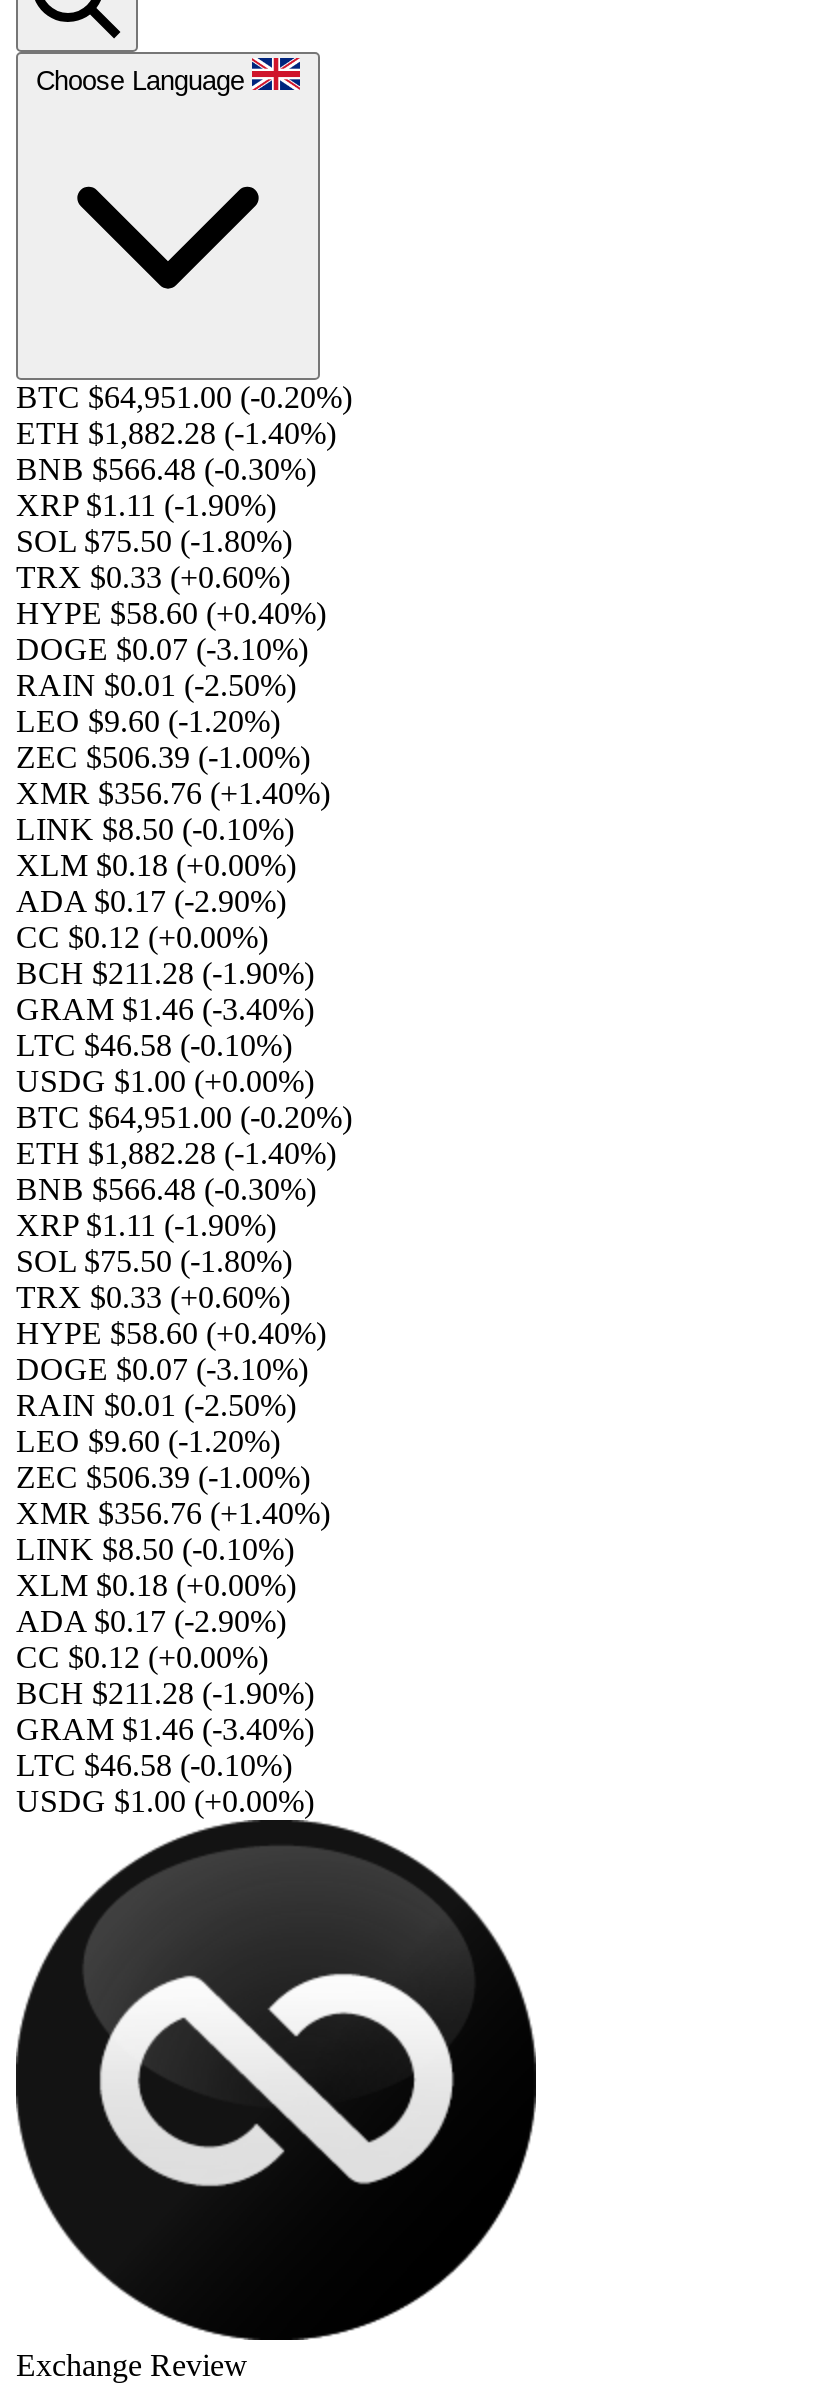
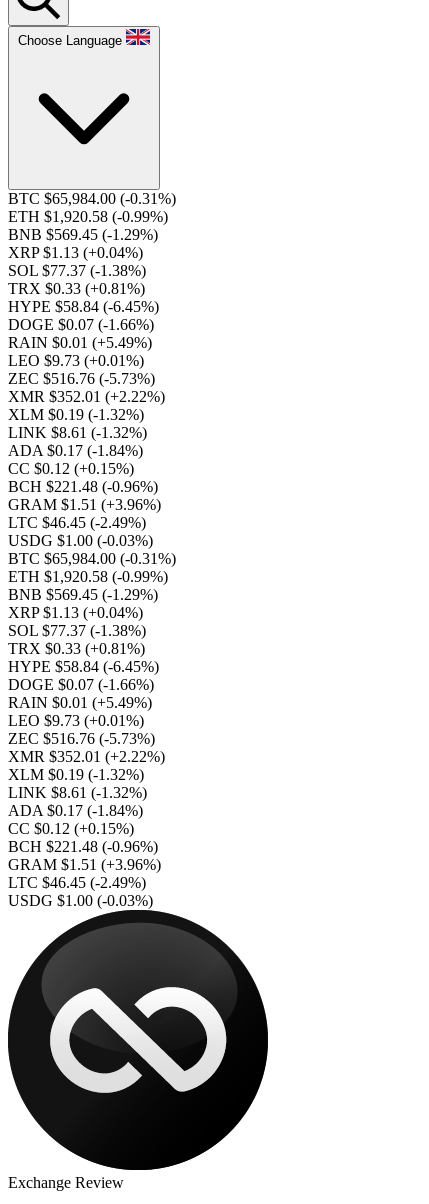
- BTC $64,951.00(-0.20%)
- ETH $1,882.28 (-1.40%)
- BNB $566.48 (-0.30%)
- XRP $1.11 (-1.90%)
- SOL $75.50 (-1.80%)
- TRX $0.33 (+0.60%)
- HYPE $58.60 (+0.40%)
- DOGE $0.07 (-3.10%)
- RAIN $0.01 (-2.50%)
- LEO $9.60 (-1.20%)
- ZEC $506.39 (-1.00%)
- XMR $356.76(+1.40%)
- LINK $8.50 (-0.10%)
- XLM $0.18 (+0.00%)
- ADA $0.17 (-2.90%)
- CC $0.12 (+0.00%)
- BCH $211.28 (-1.90%)
- GRAM $1.46 (-3.40%)
- LTC $46.58 (-0.10%)
- USDG $1.00(+0.00%)
- BTC $64,951.00 (-0.20%)
- ETH $1,882.28 (-1.40%)
- BNB $566.48 (-0.30%)
- XRP $1.11 (-1.90%)
- SOL $75.50 (-1.80%)
- TRX $0.33 (+0.60%)
- HYPE $58.60 (+0.40%)
- DOGE $0.07 (-3.10%)
- RAIN $0.01 (-2.50%)
- LEO $9.60 (-1.20%)
- ZEC $506.39 (-1.00%)
- XMR $356.76(+1.40%)
- LINK $8.50 (-0.10%)
- XLM $0.18 (+0.00%)
- ADA $0.17 (-2.90%)
- CC $0.12 (+0.00%)
- BCH $211.28 (-1.90%)
- GRAM $1.46 (-3.40%)
- LTC $46.58 (-0.10%)
- USDG $1.00(+0.00%)
+ BTC $65,984.00(-0.31%)
+ ETH $1,920.58 (-0.99%)
+ BNB $569.45 (-1.29%)
+ XRP $1.13 (+0.04%)
+ SOL $77.37 (-1.38%)
+ TRX $0.33 (+0.81%)
+ HYPE $58.84 (-6.45%)
+ DOGE $0.07 (-1.66%)
+ RAIN $0.01 (+5.49%)
+ LEO $9.73 (+0.01%)
+ ZEC $516.76 (-5.73%)
+ XMR $352.01(+2.22%)
+ XLM $0.19 (-1.32%)
+ LINK $8.61 (-1.32%)
+ ADA $0.17 (-1.84%)
+ CC $0.12 (+0.15%)
+ BCH $221.48 (-0.96%)
+ GRAM $1.51 (+3.96%)
+ LTC $46.45 (-2.49%)
+ USDG $1.00(-0.03%)
+ BTC $65,984.00 (-0.31%)
+ ETH $1,920.58 (-0.99%)
+ BNB $569.45 (-1.29%)
+ XRP $1.13 (+0.04%)
+ SOL $77.37 (-1.38%)
+ TRX $0.33 (+0.81%)
+ HYPE $58.84 (-6.45%)
+ DOGE $0.07 (-1.66%)
+ RAIN $0.01 (+5.49%)
+ LEO $9.73 (+0.01%)
+ ZEC $516.76 (-5.73%)
+ XMR $352.01(+2.22%)
+ XLM $0.19 (-1.32%)
+ LINK $8.61 (-1.32%)
+ ADA $0.17 (-1.84%)
+ CC $0.12 (+0.15%)
+ BCH $221.48 (-0.96%)
+ GRAM $1.51 (+3.96%)
+ LTC $46.45 (-2.49%)
+ USDG $1.00(-0.03%)
